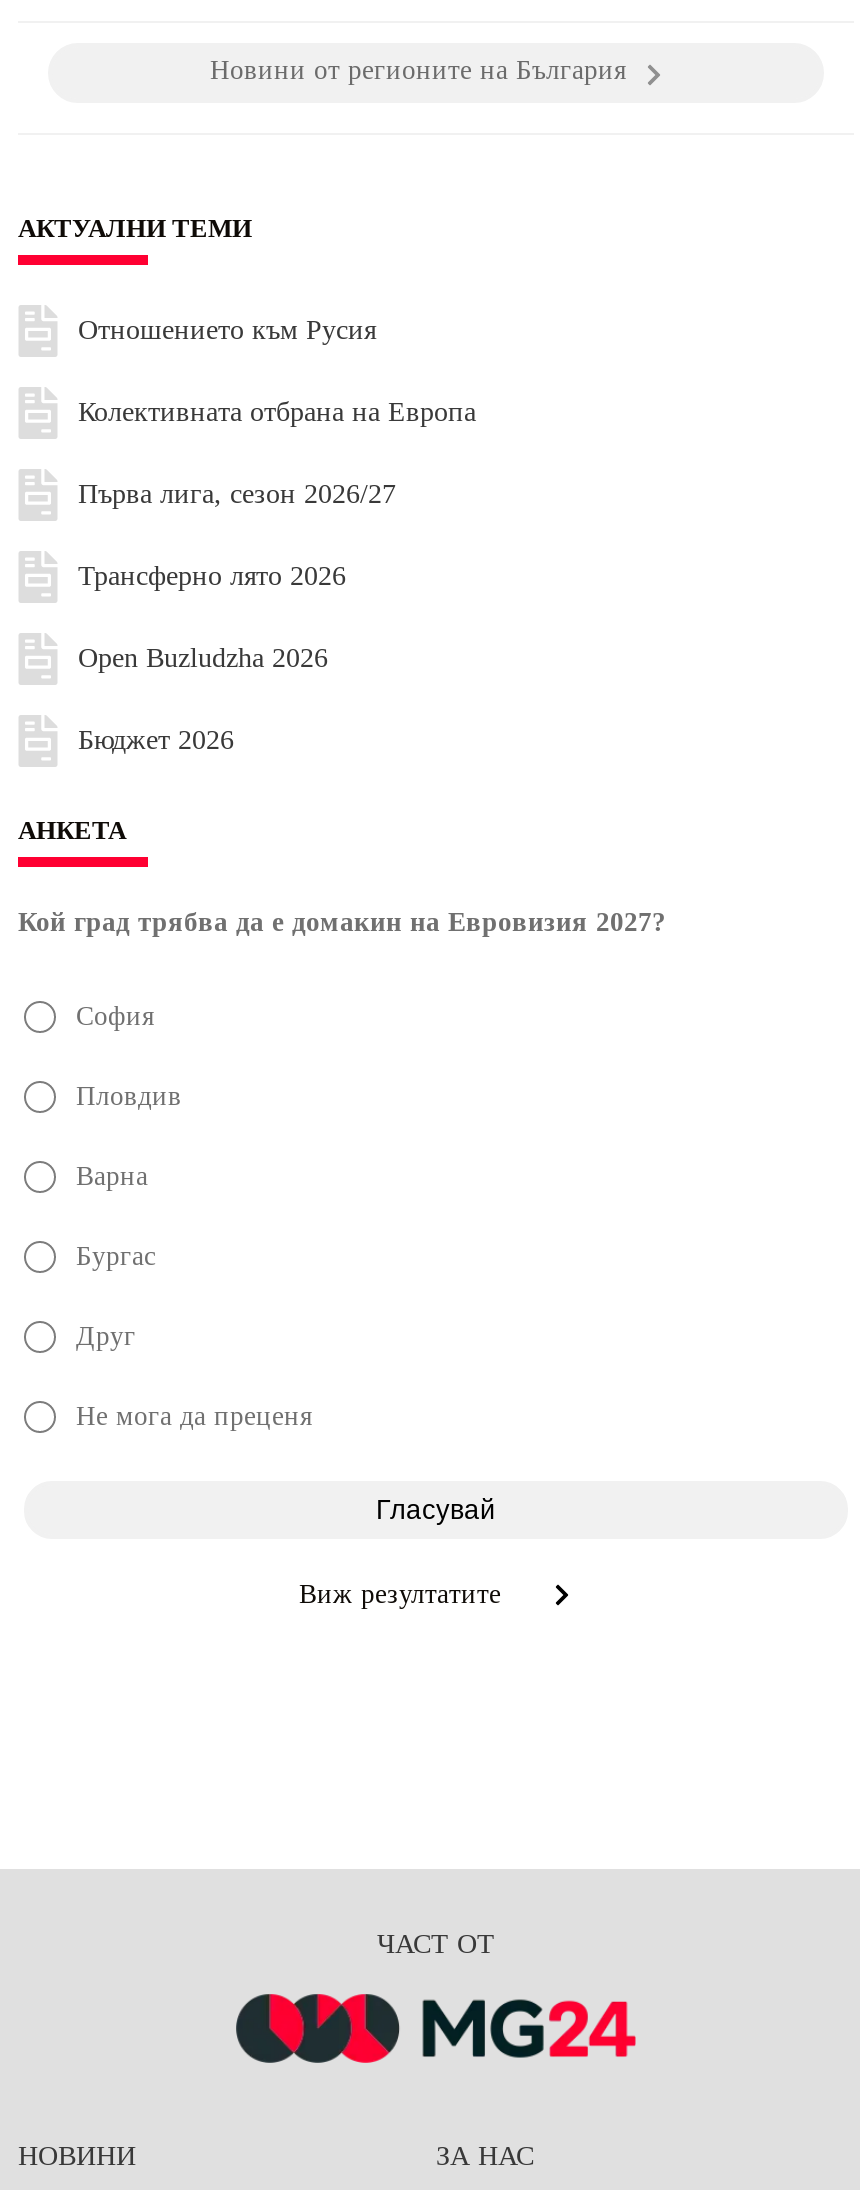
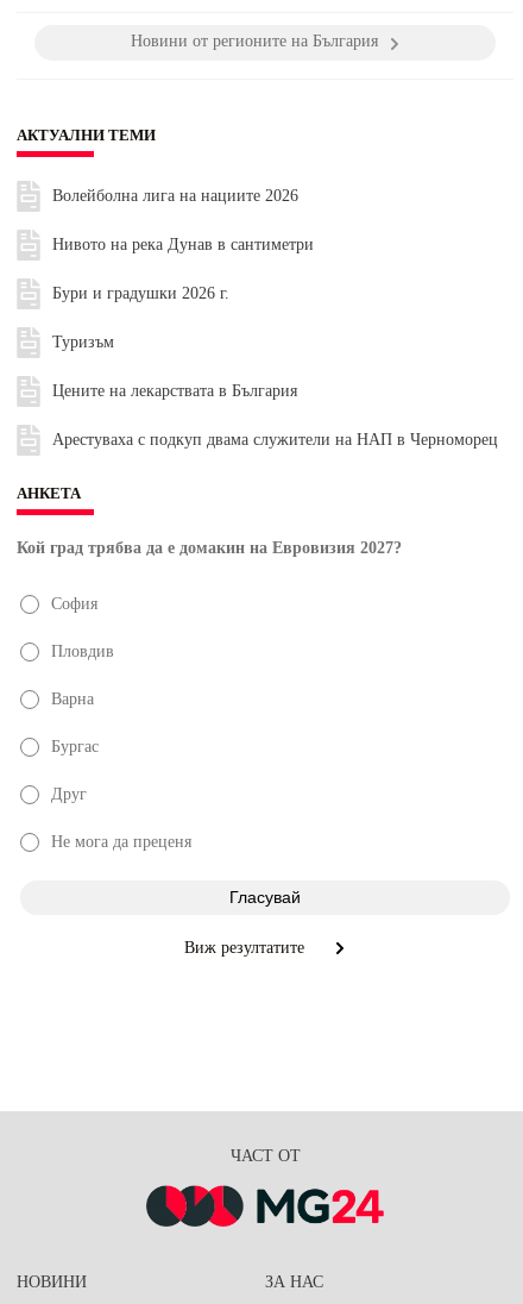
- Отношението към Русия
+ Волейболна лига на нациите 2026

- Колективната отбрана на Европа
+ Нивото на река Дунав в сантиметри

- Първа лига, сезон 2026/27
+ Бури и градушки 2026 г.

- Трансферно лято 2026
+ Туризъм

- Open Buzludzha 2026
+ Цените на лекарствата в България

- Бюджет 2026
+ Арестуваха с подкуп двама служители на НАП в Черноморец
